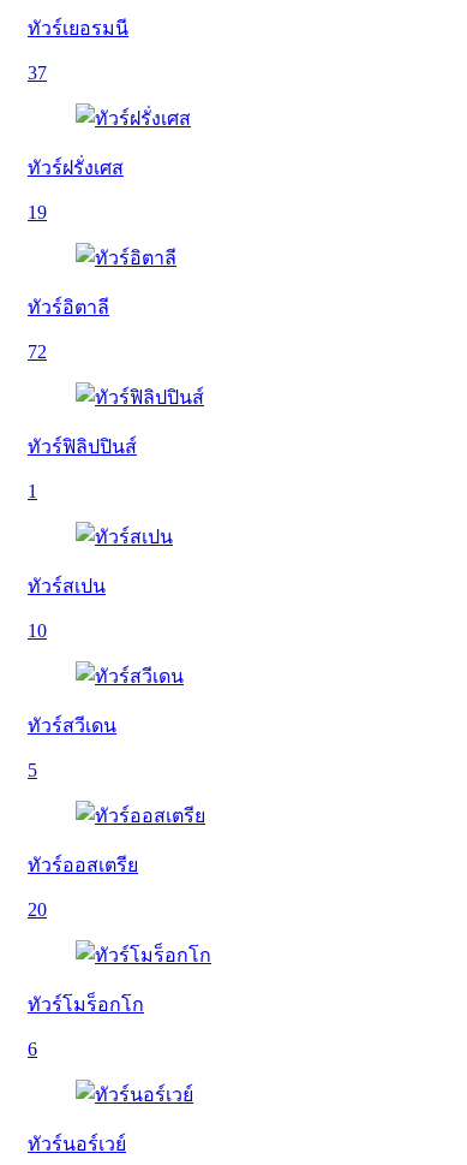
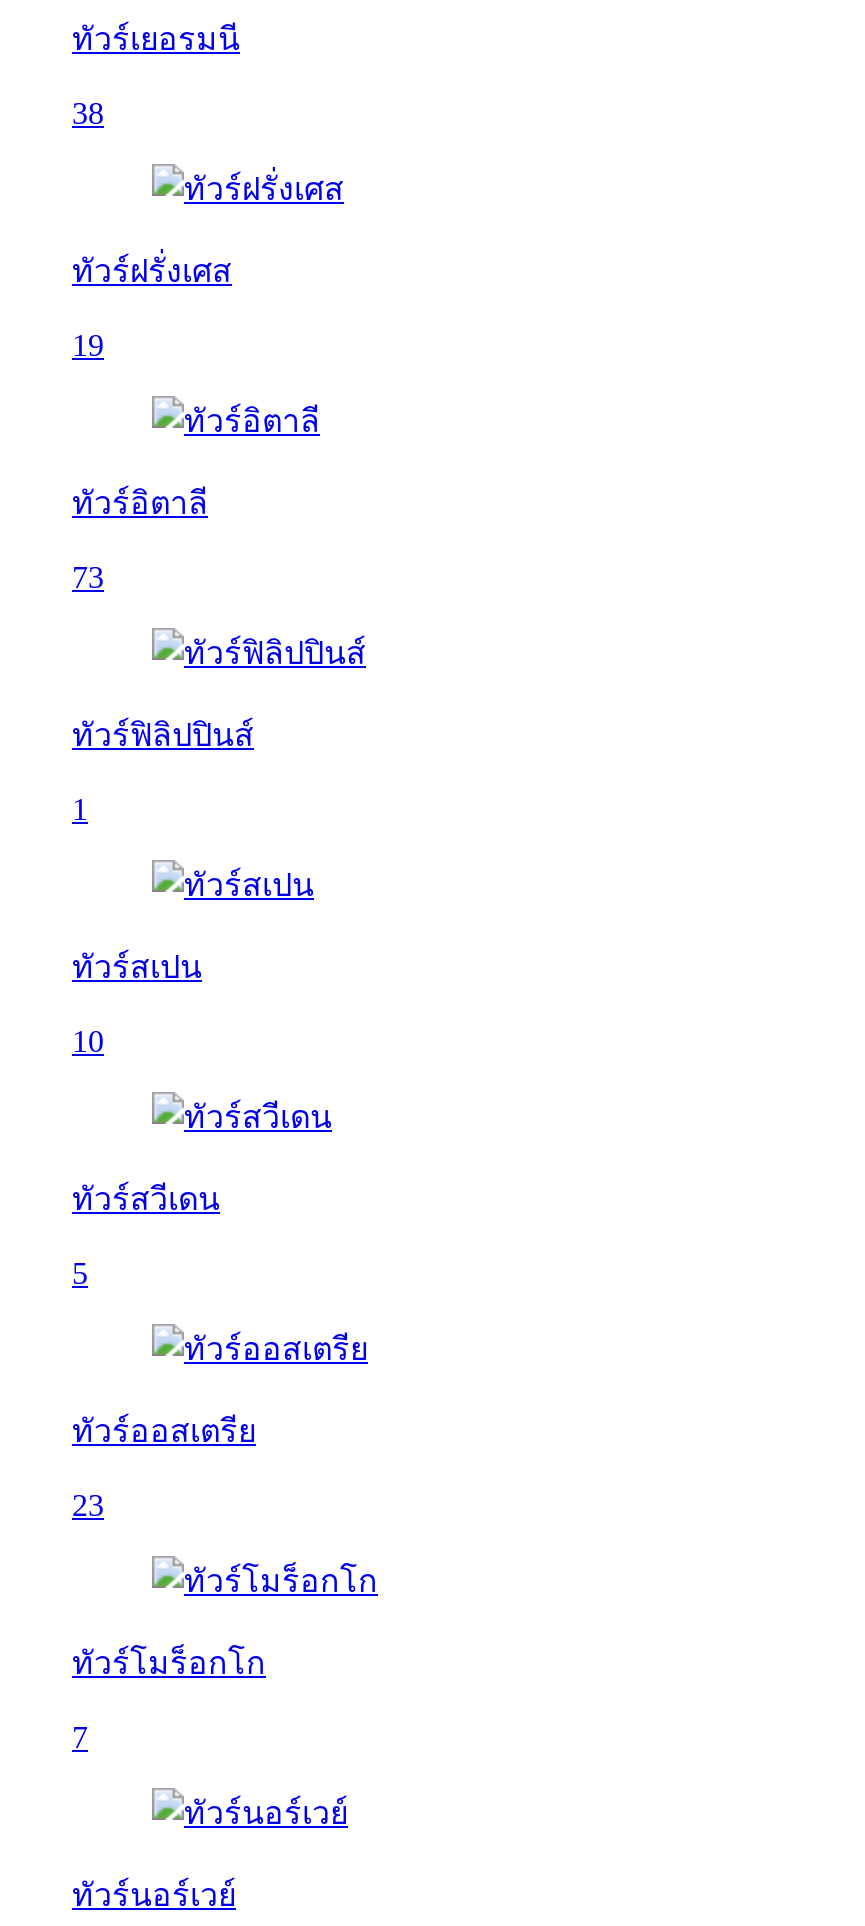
- 37
+ 38

- 72
+ 73

- 20
+ 23

- 6
+ 7
